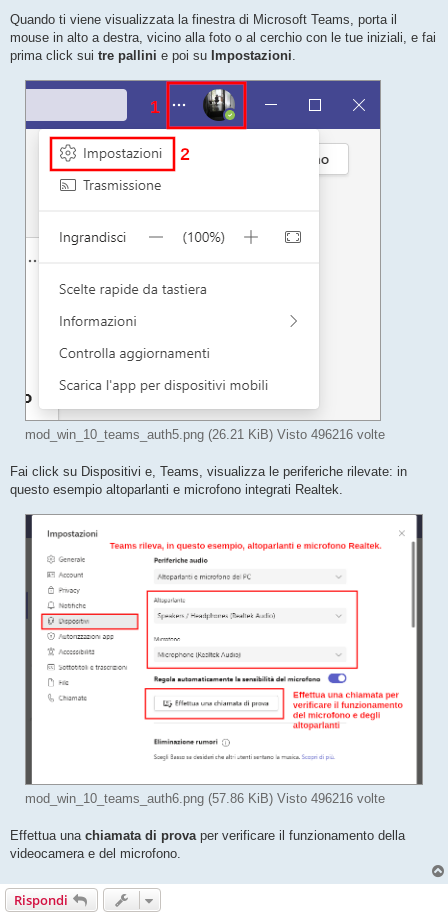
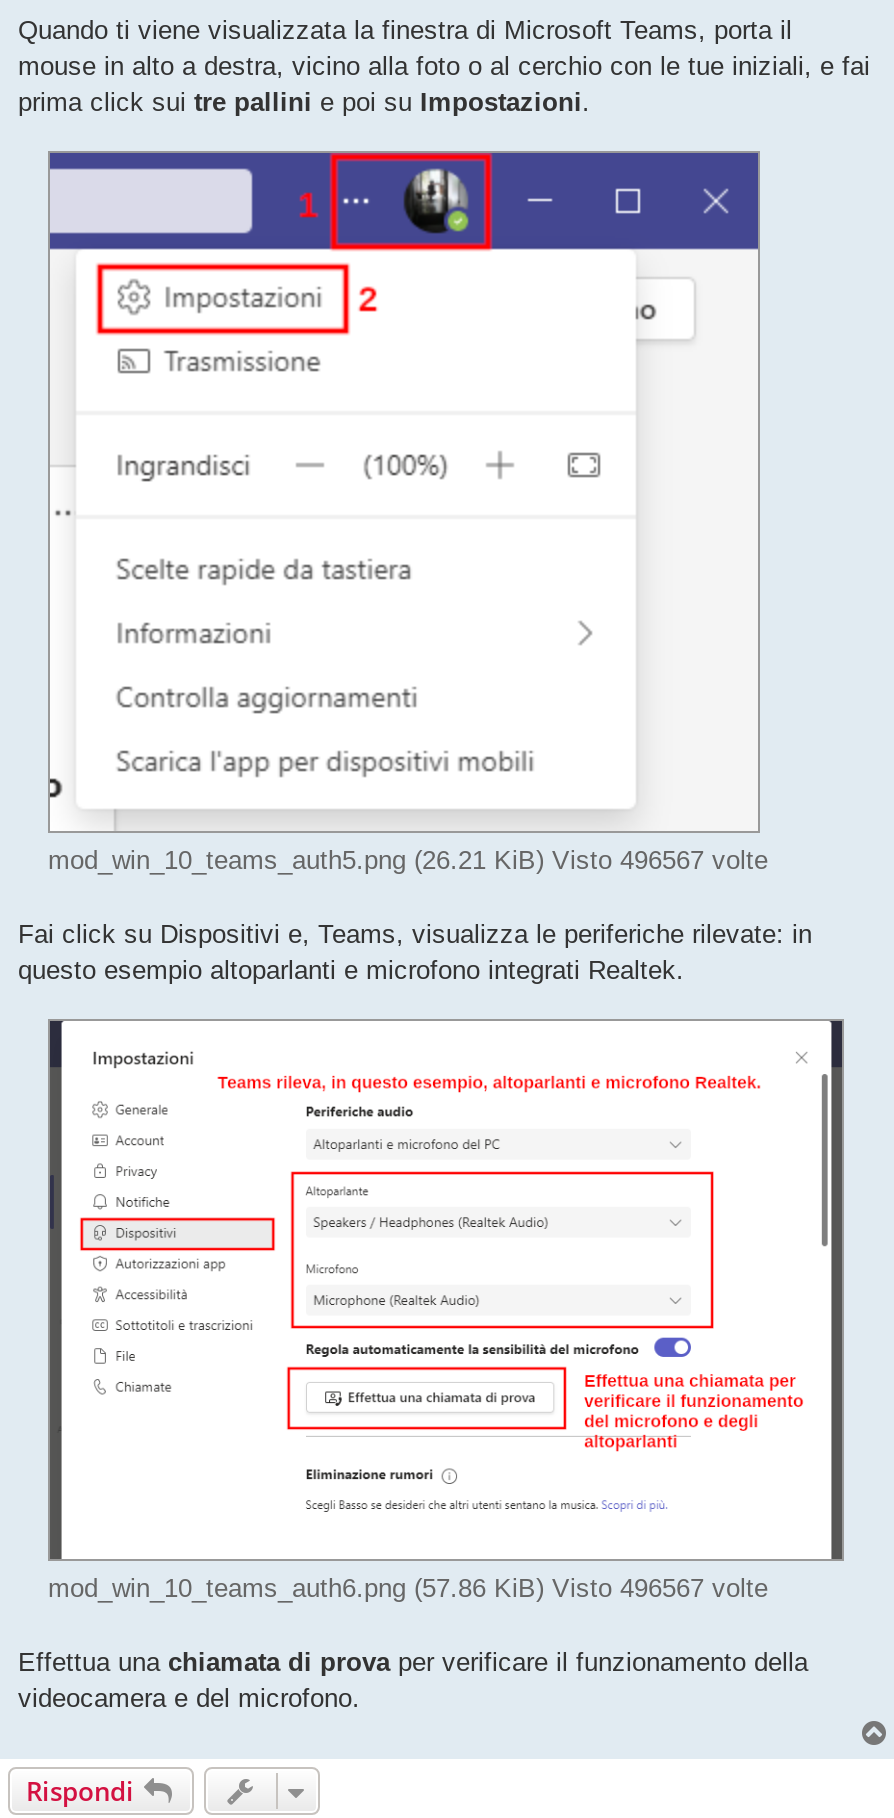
- mod_win_10_teams_auth5.png (26.21 KiB) Visto 496216 volte
+ mod_win_10_teams_auth5.png (26.21 KiB) Visto 496567 volte

- mod_win_10_teams_auth6.png (57.86 KiB) Visto 496216 volte
+ mod_win_10_teams_auth6.png (57.86 KiB) Visto 496567 volte
